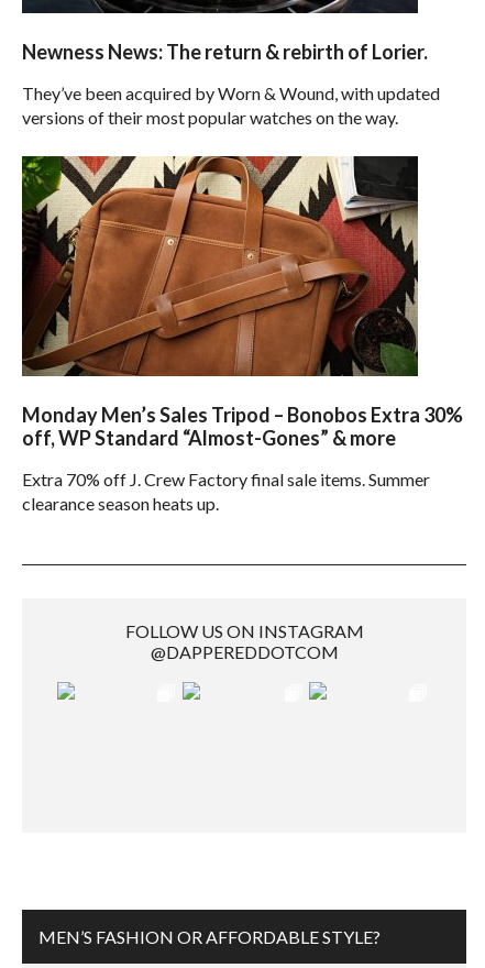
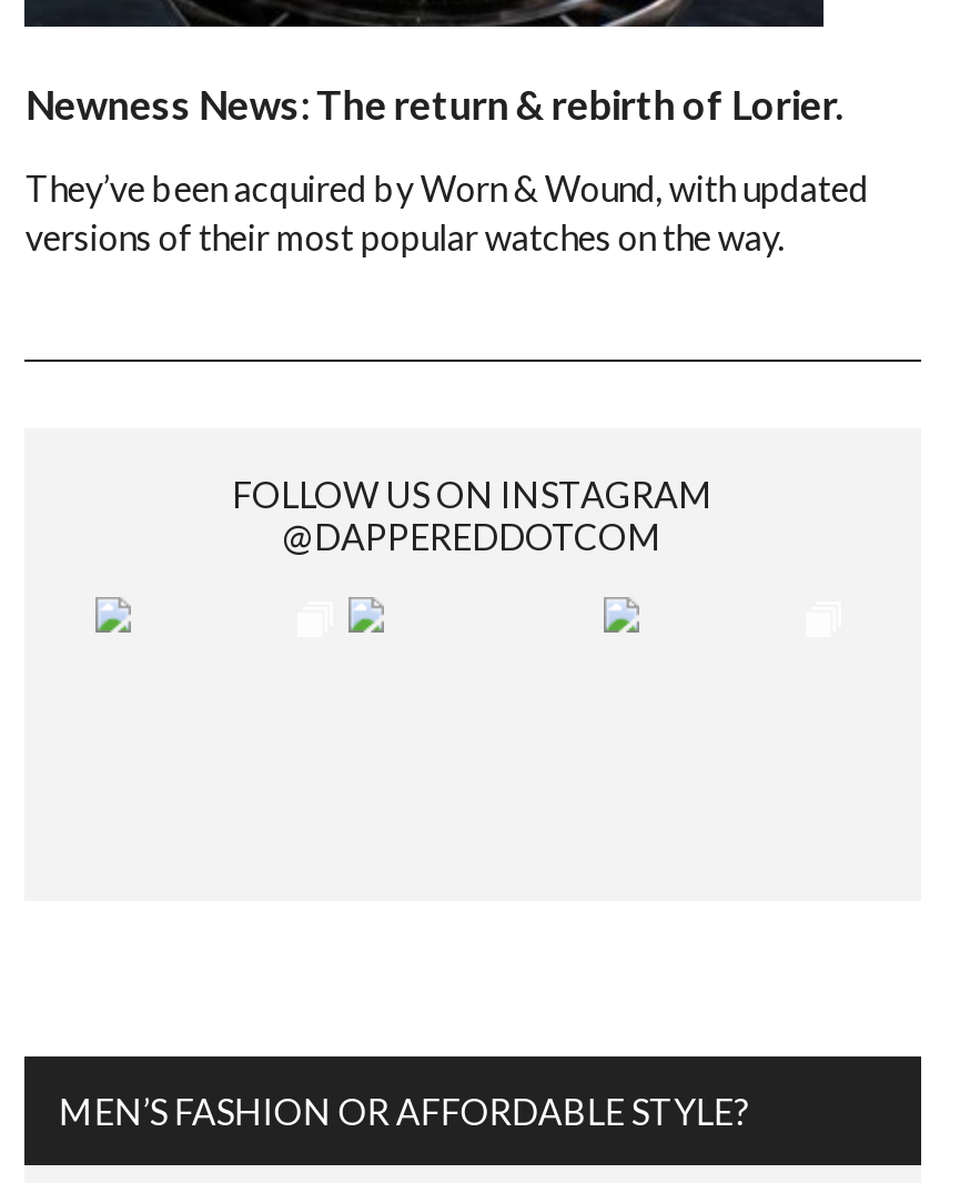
- [image]
- Monday Men’s Sales Tripod – Bonobos Extra 30%
- off, WP Standard “Almost-Gones” & more
- Extra 70% off J. Crew Factory final sale items. Summer
- clearance season heats up.
